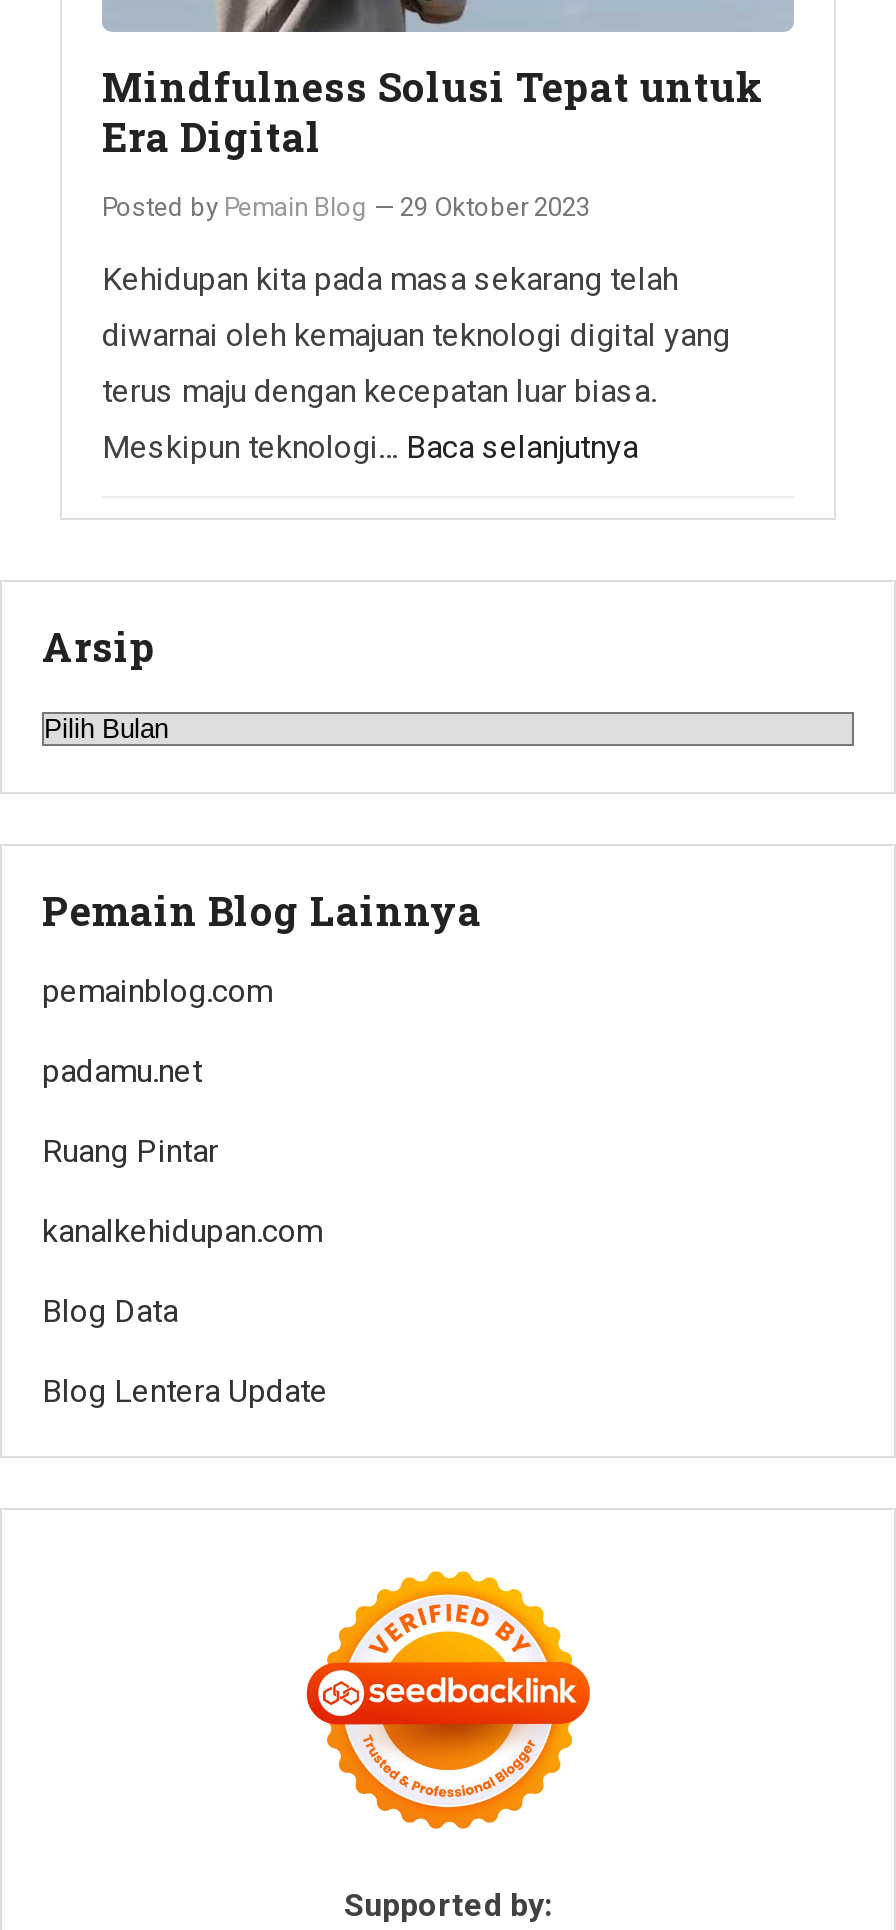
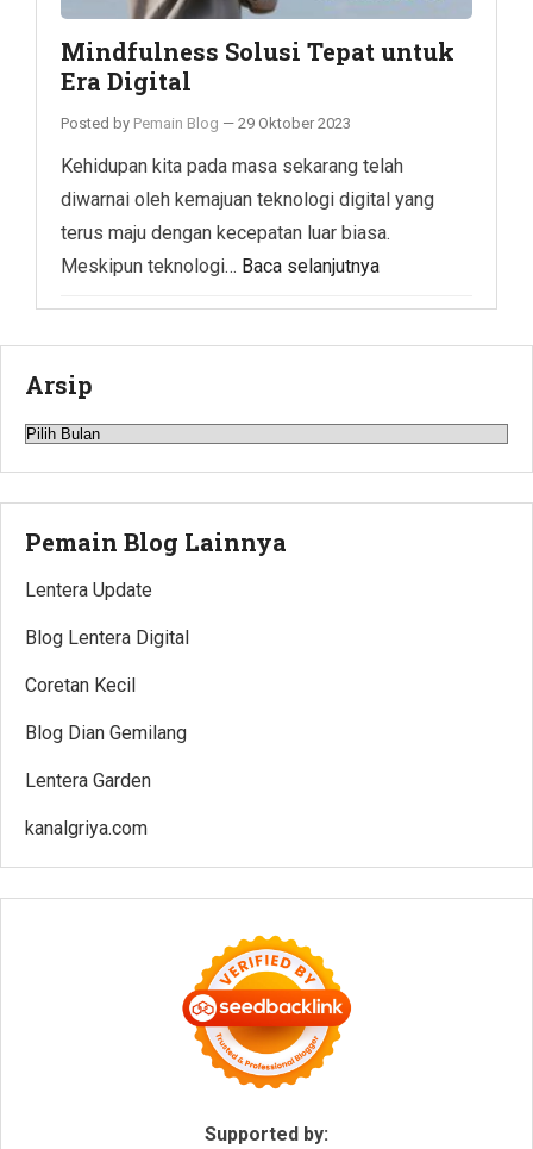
- pemainblog.com
+ Lentera Update

- padamu.net
+ Blog Lentera Digital

- Ruang Pintar
+ Coretan Kecil

- kanalkehidupan.com
+ Blog Dian Gemilang

- Blog Data
+ Lentera Garden

- Blog Lentera Update
+ kanalgriya.com
